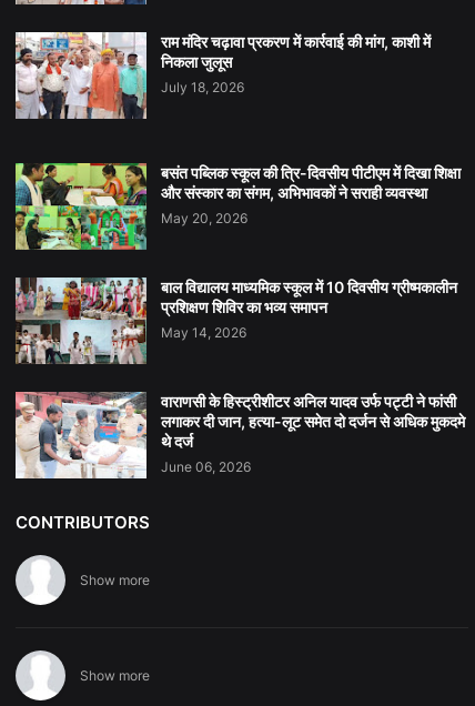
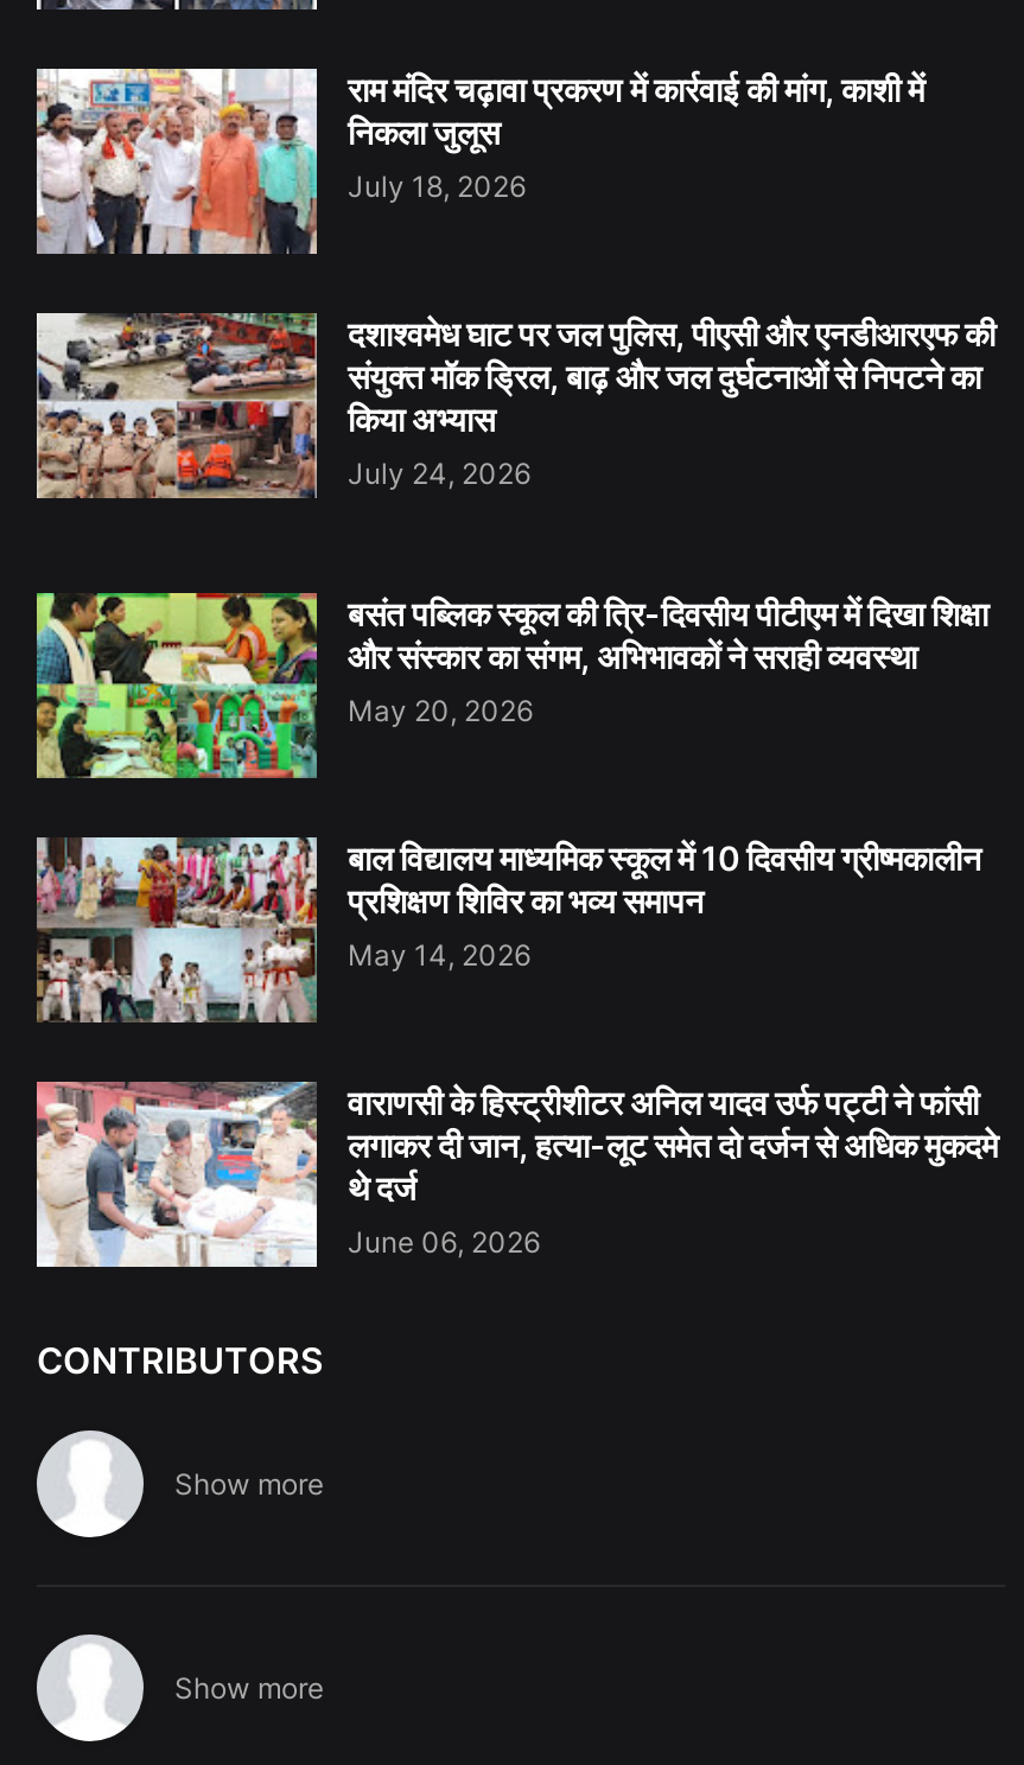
+ [image]
+ दशाश्वमेध घाट पर जल पुलिस, पीएसी और एनडीआरएफ की
+ संयुक्त मॉक ड्रिल, बाढ़ और जल दुर्घटनाओं से निपटने का
+ किया अभ्यास
+ July 24, 2026
